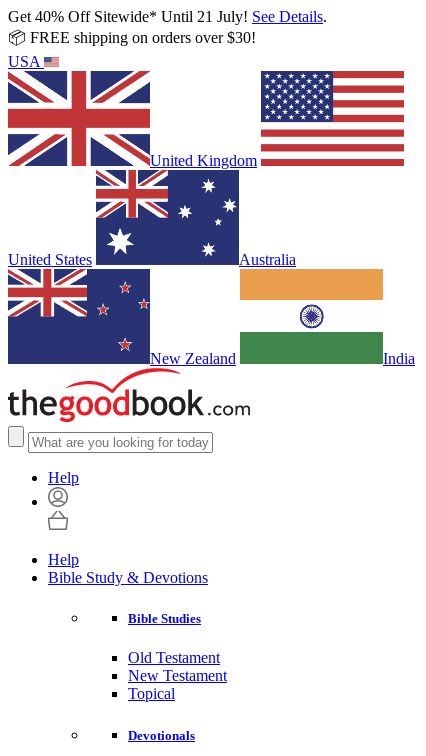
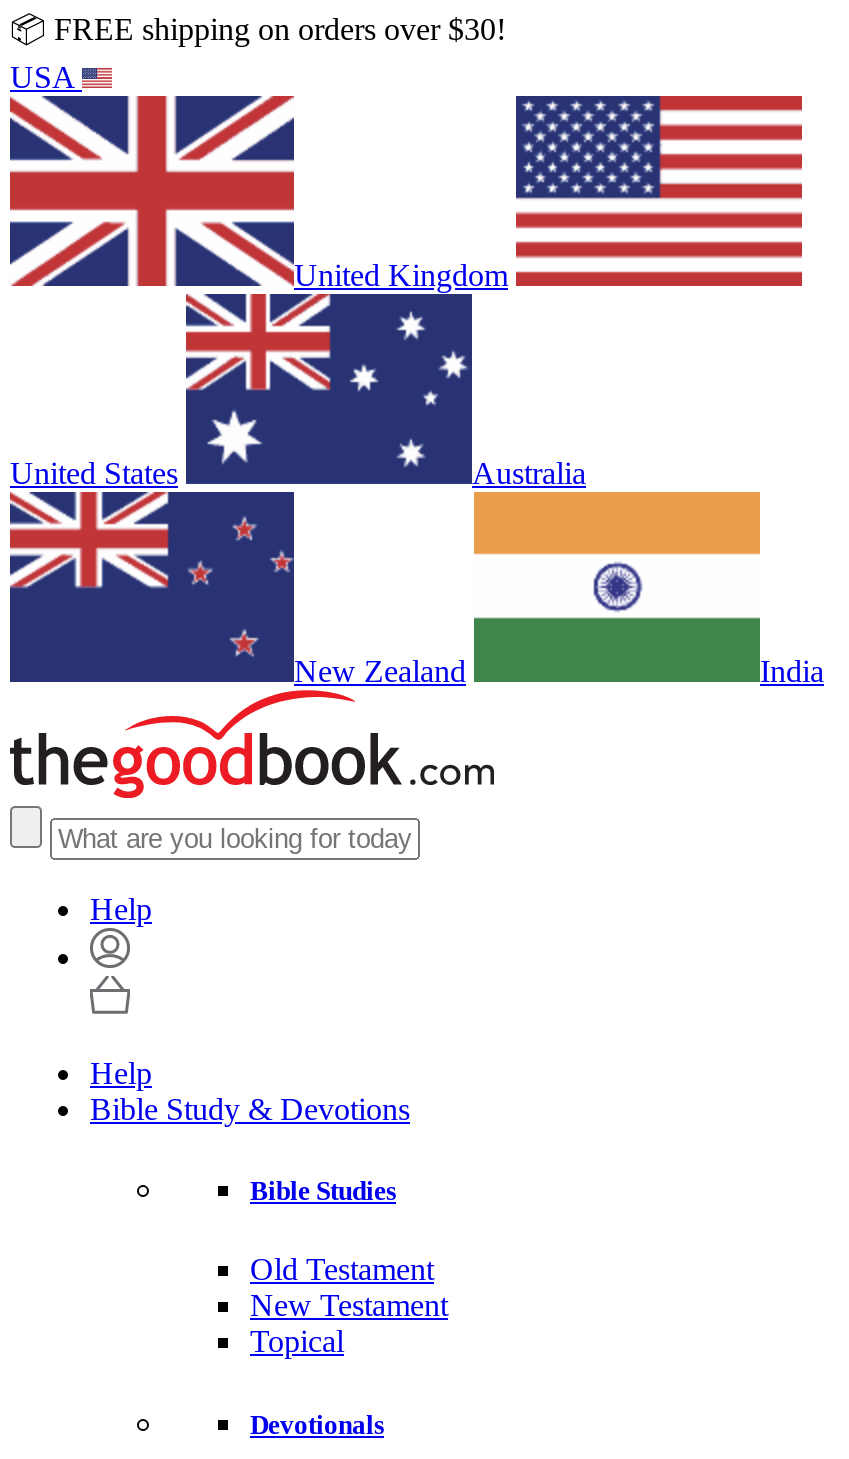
- Get 40% Off Sitewide* Until 21 July! See Details.
